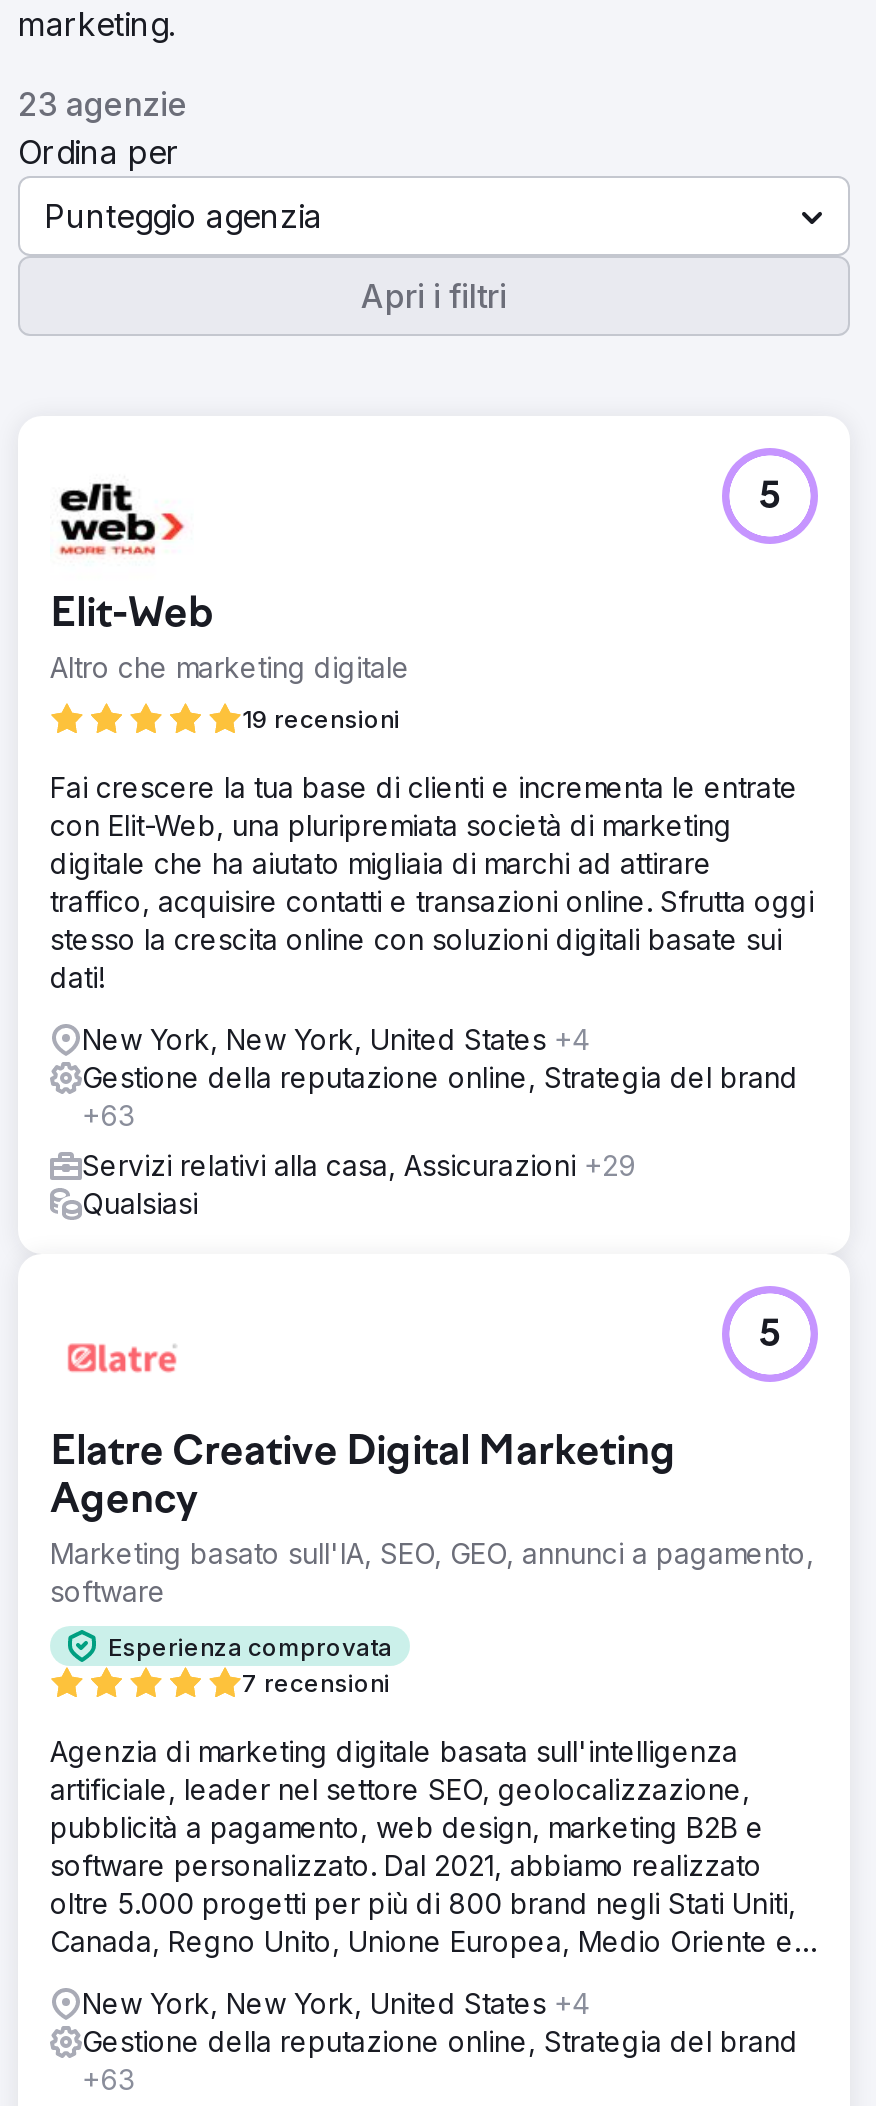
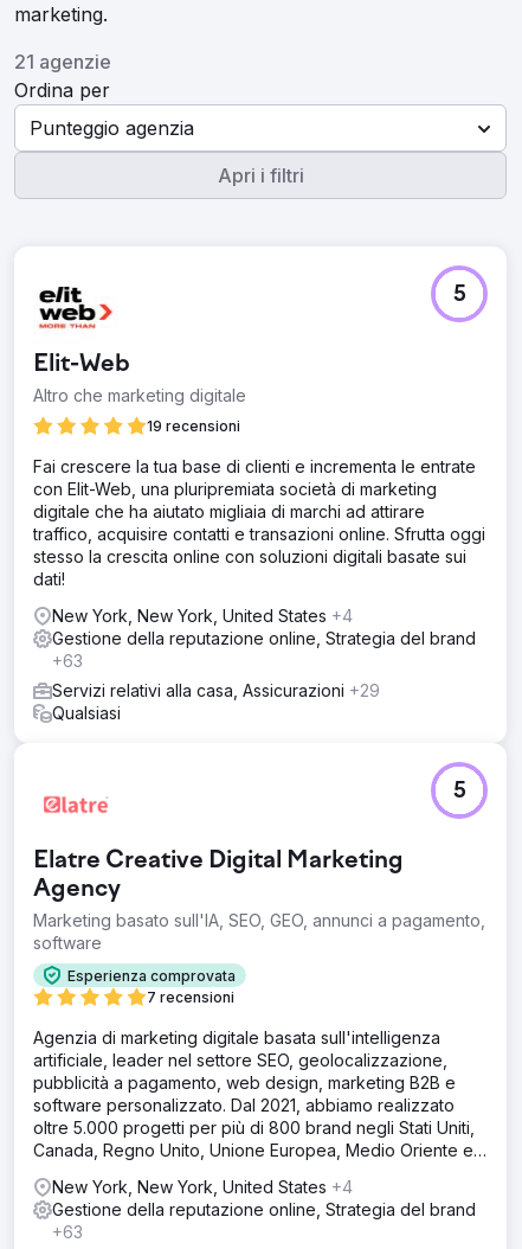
- 23 agenzie
+ 21 agenzie
